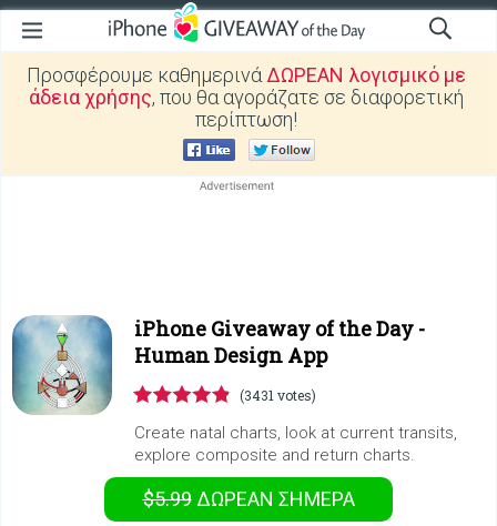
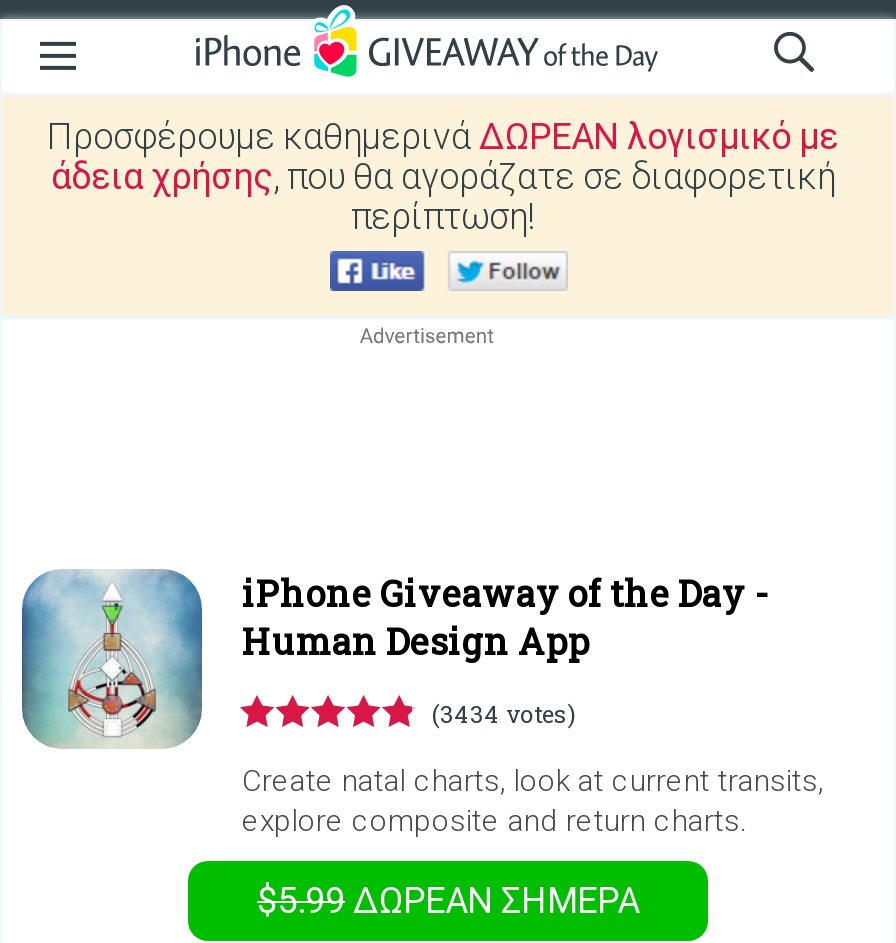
- (3431 votes)
+ (3434 votes)
